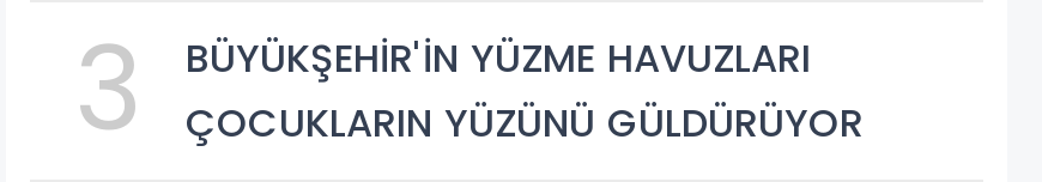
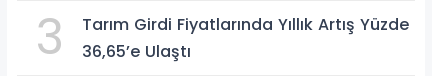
- BÜYÜKŞEHİR'İN YÜZME HAVUZLARI
- ÇOCUKLARIN YÜZÜNÜ GÜLDÜRÜYOR
+ Tarım Girdi Fiyatlarında Yıllık Artış Yüzde
+ 36,65’e Ulaştı
